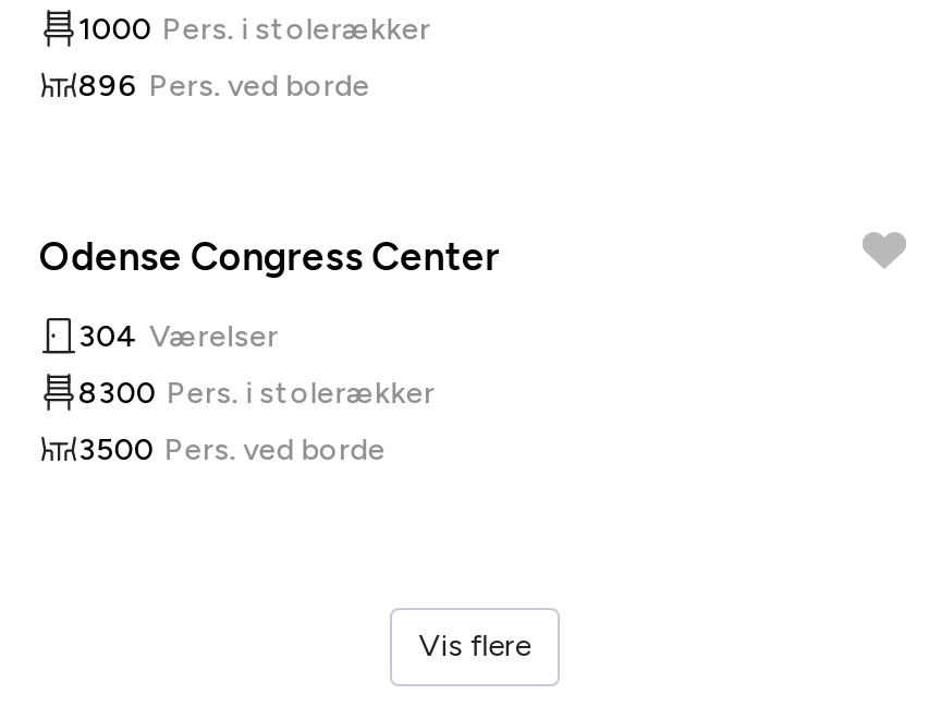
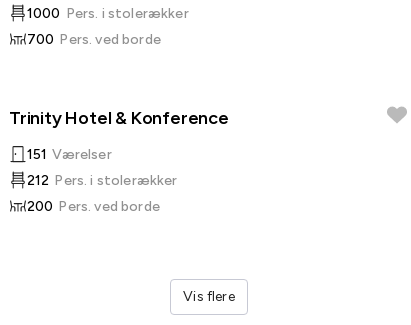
- 896 Pers. ved borde
+ 700 Pers. ved borde

- Odense Congress Center
+ Trinity Hotel & Konference

- 304 Værelser
+ 151 Værelser

- 8300 Pers. i stolerækker
+ 212 Pers. i stolerækker

- 3500 Pers. ved borde
+ 200 Pers. ved borde
